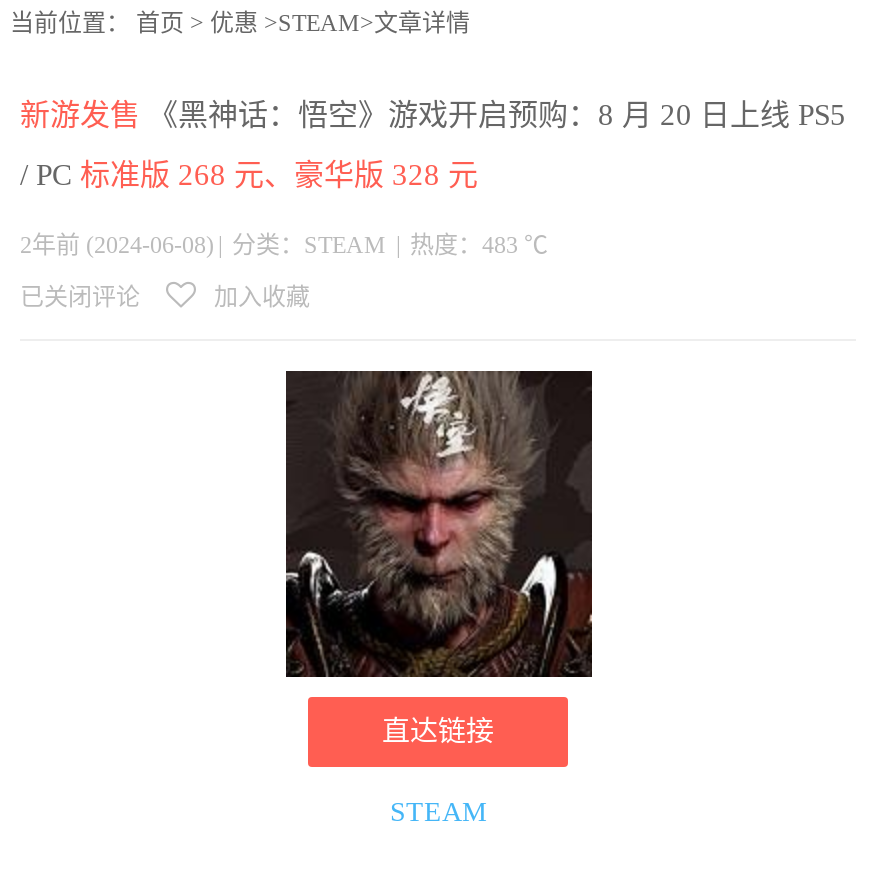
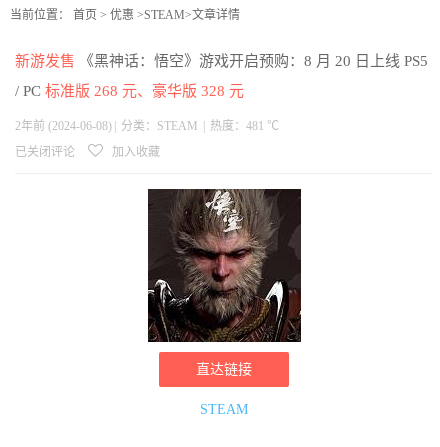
- 2年前 (2024-06-08) 分类：STEAM 热度：483 ℃
+ 2年前 (2024-06-08) 分类：STEAM 热度：481 ℃
